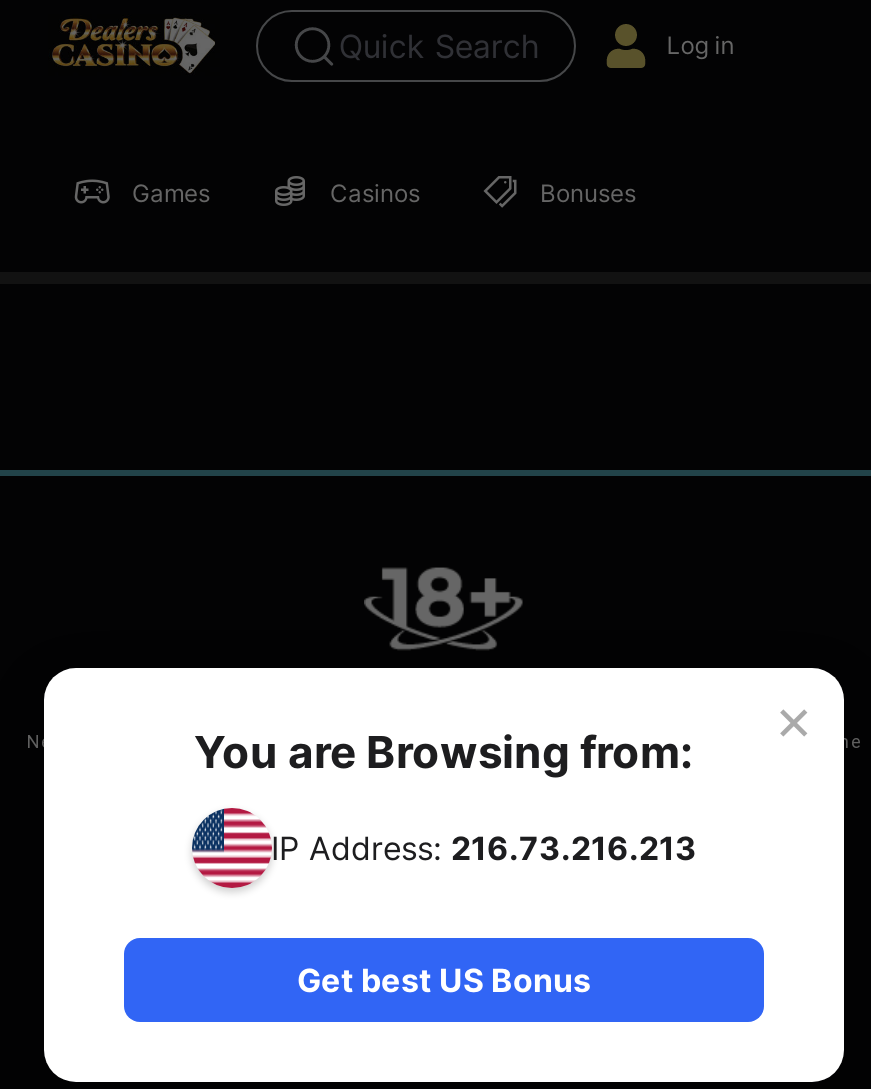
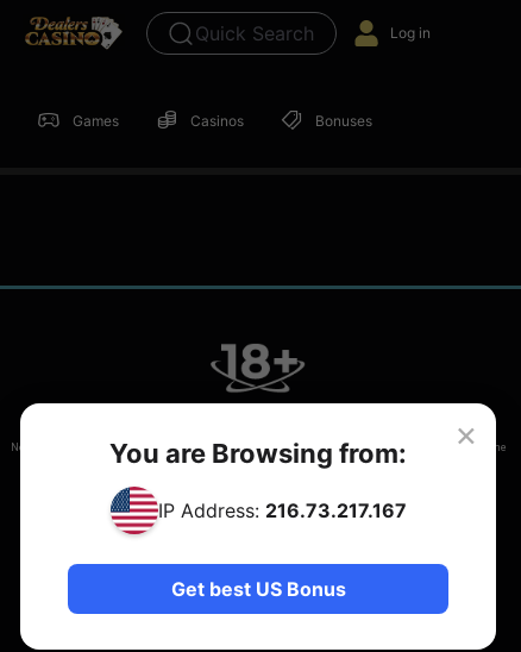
- IP Address: 216.73.216.213
+ IP Address: 216.73.217.167
